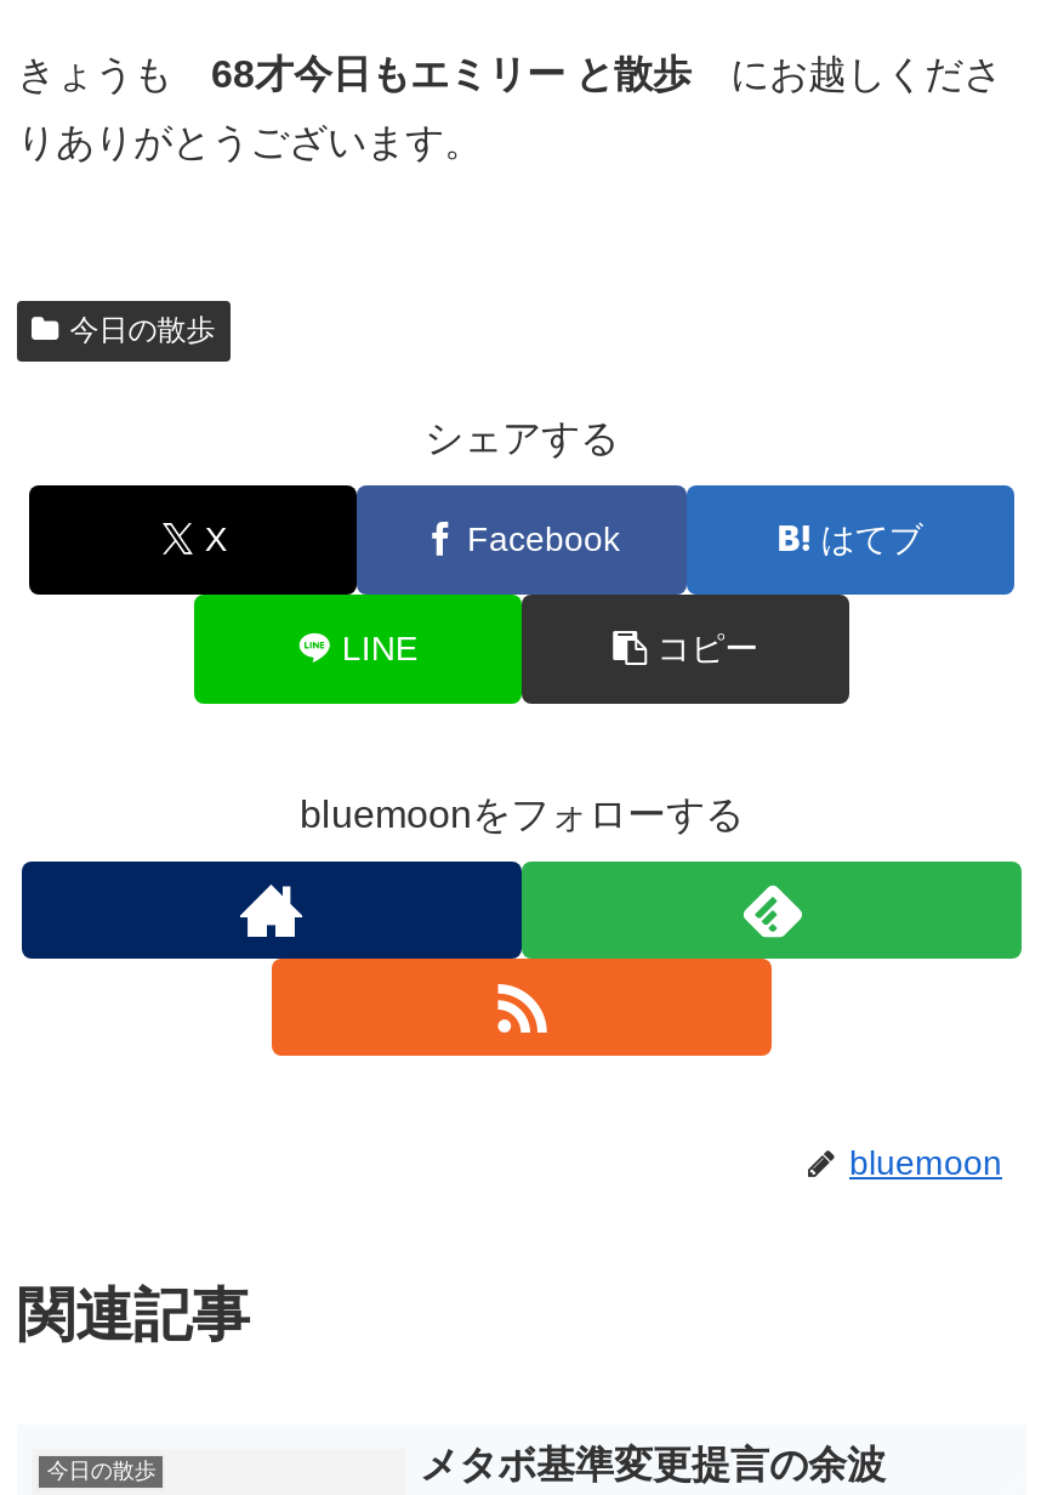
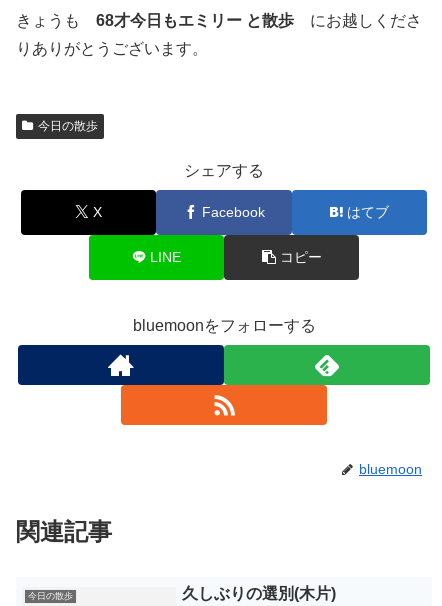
- メタボ基準変更提言の余波
+ 久しぶりの選別(木片)
